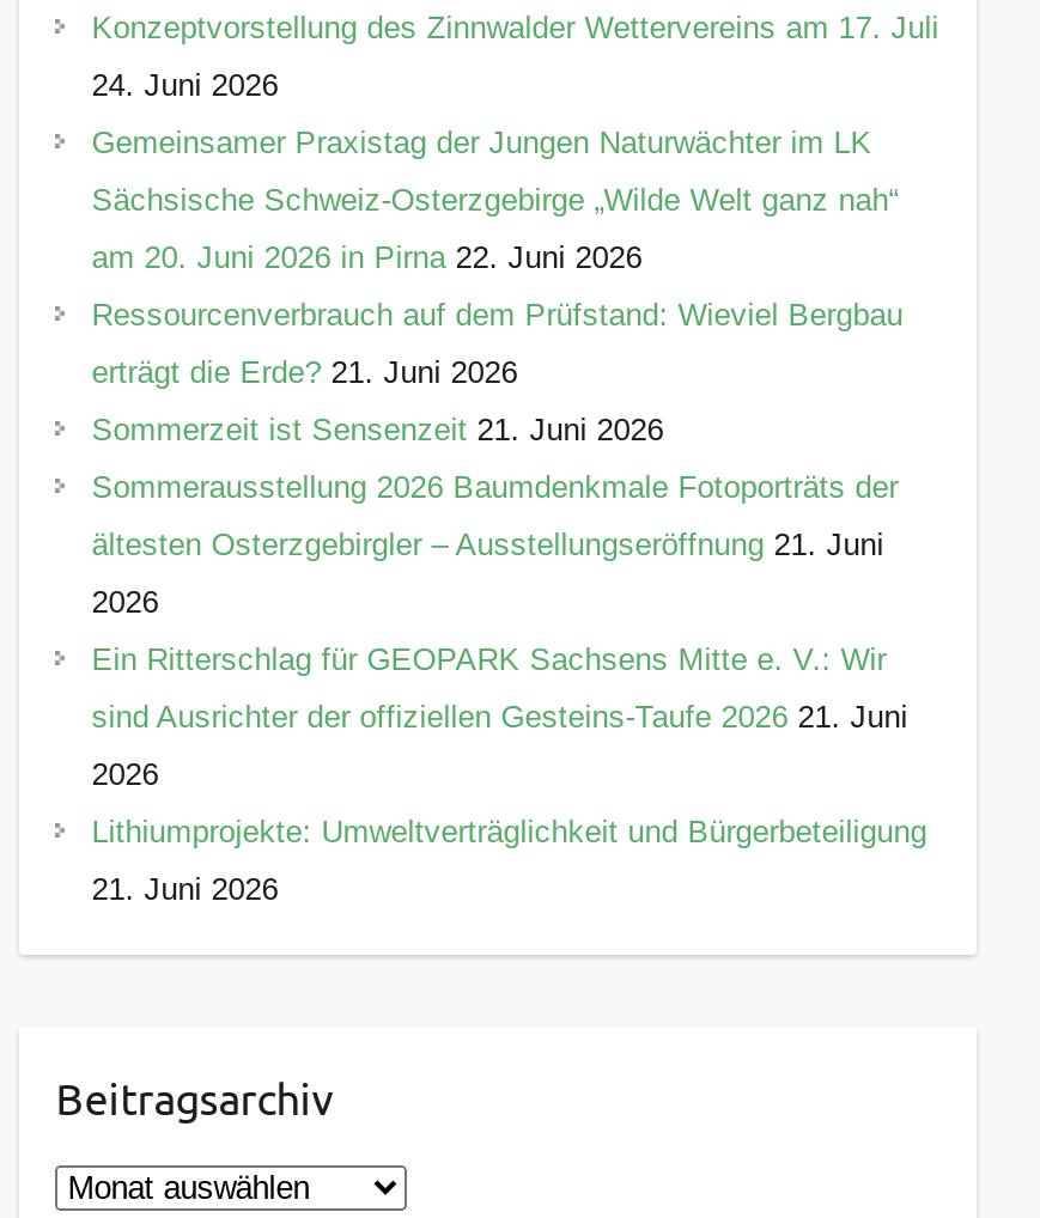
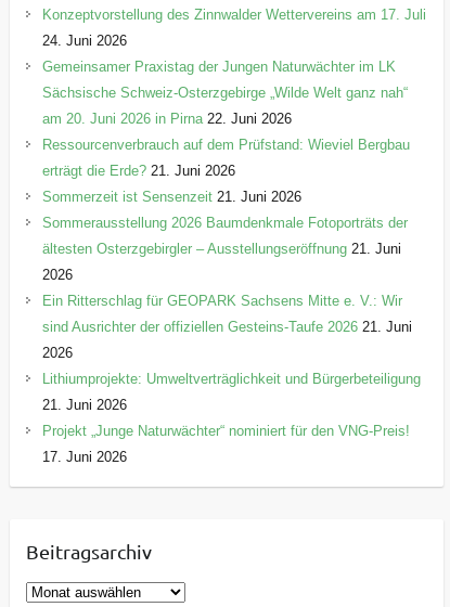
+ Projekt „Junge Naturwächter“ nominiert für den VNG-Preis!
+ 17. Juni 2026
